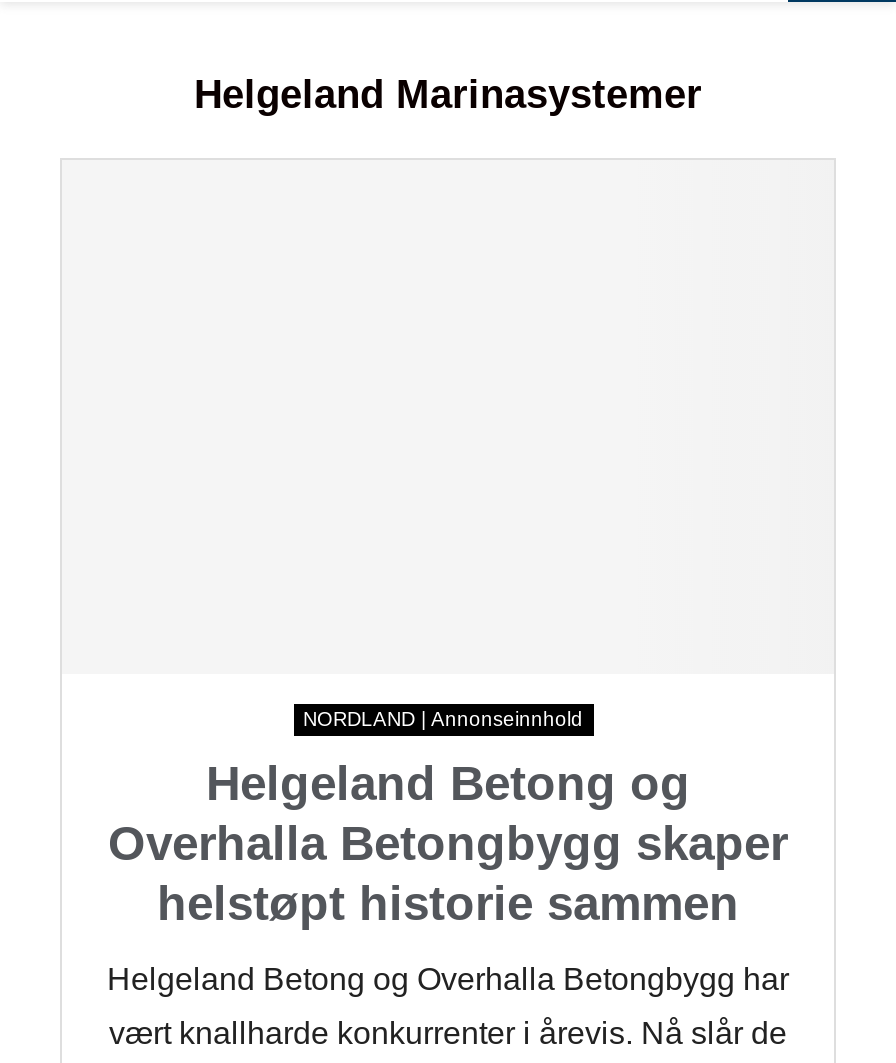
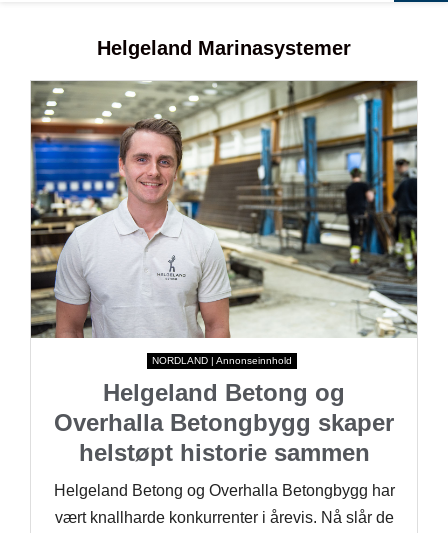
+ [image]
